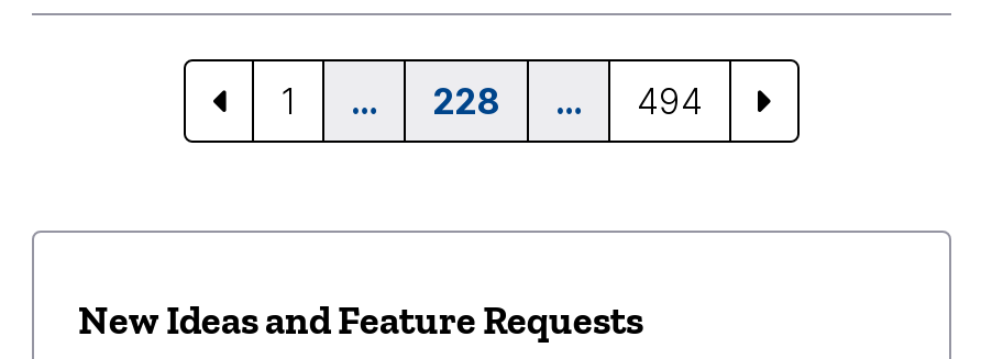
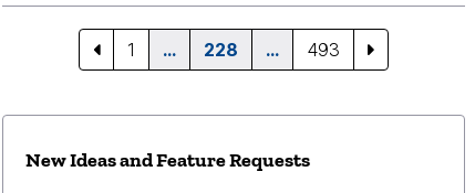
- 494
+ 493
